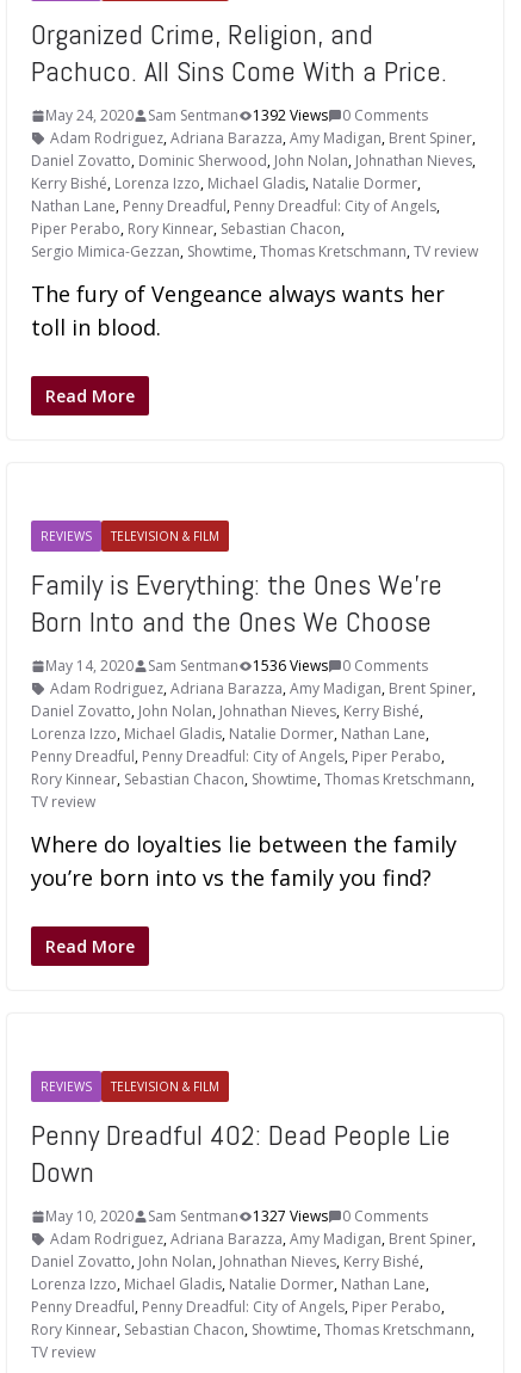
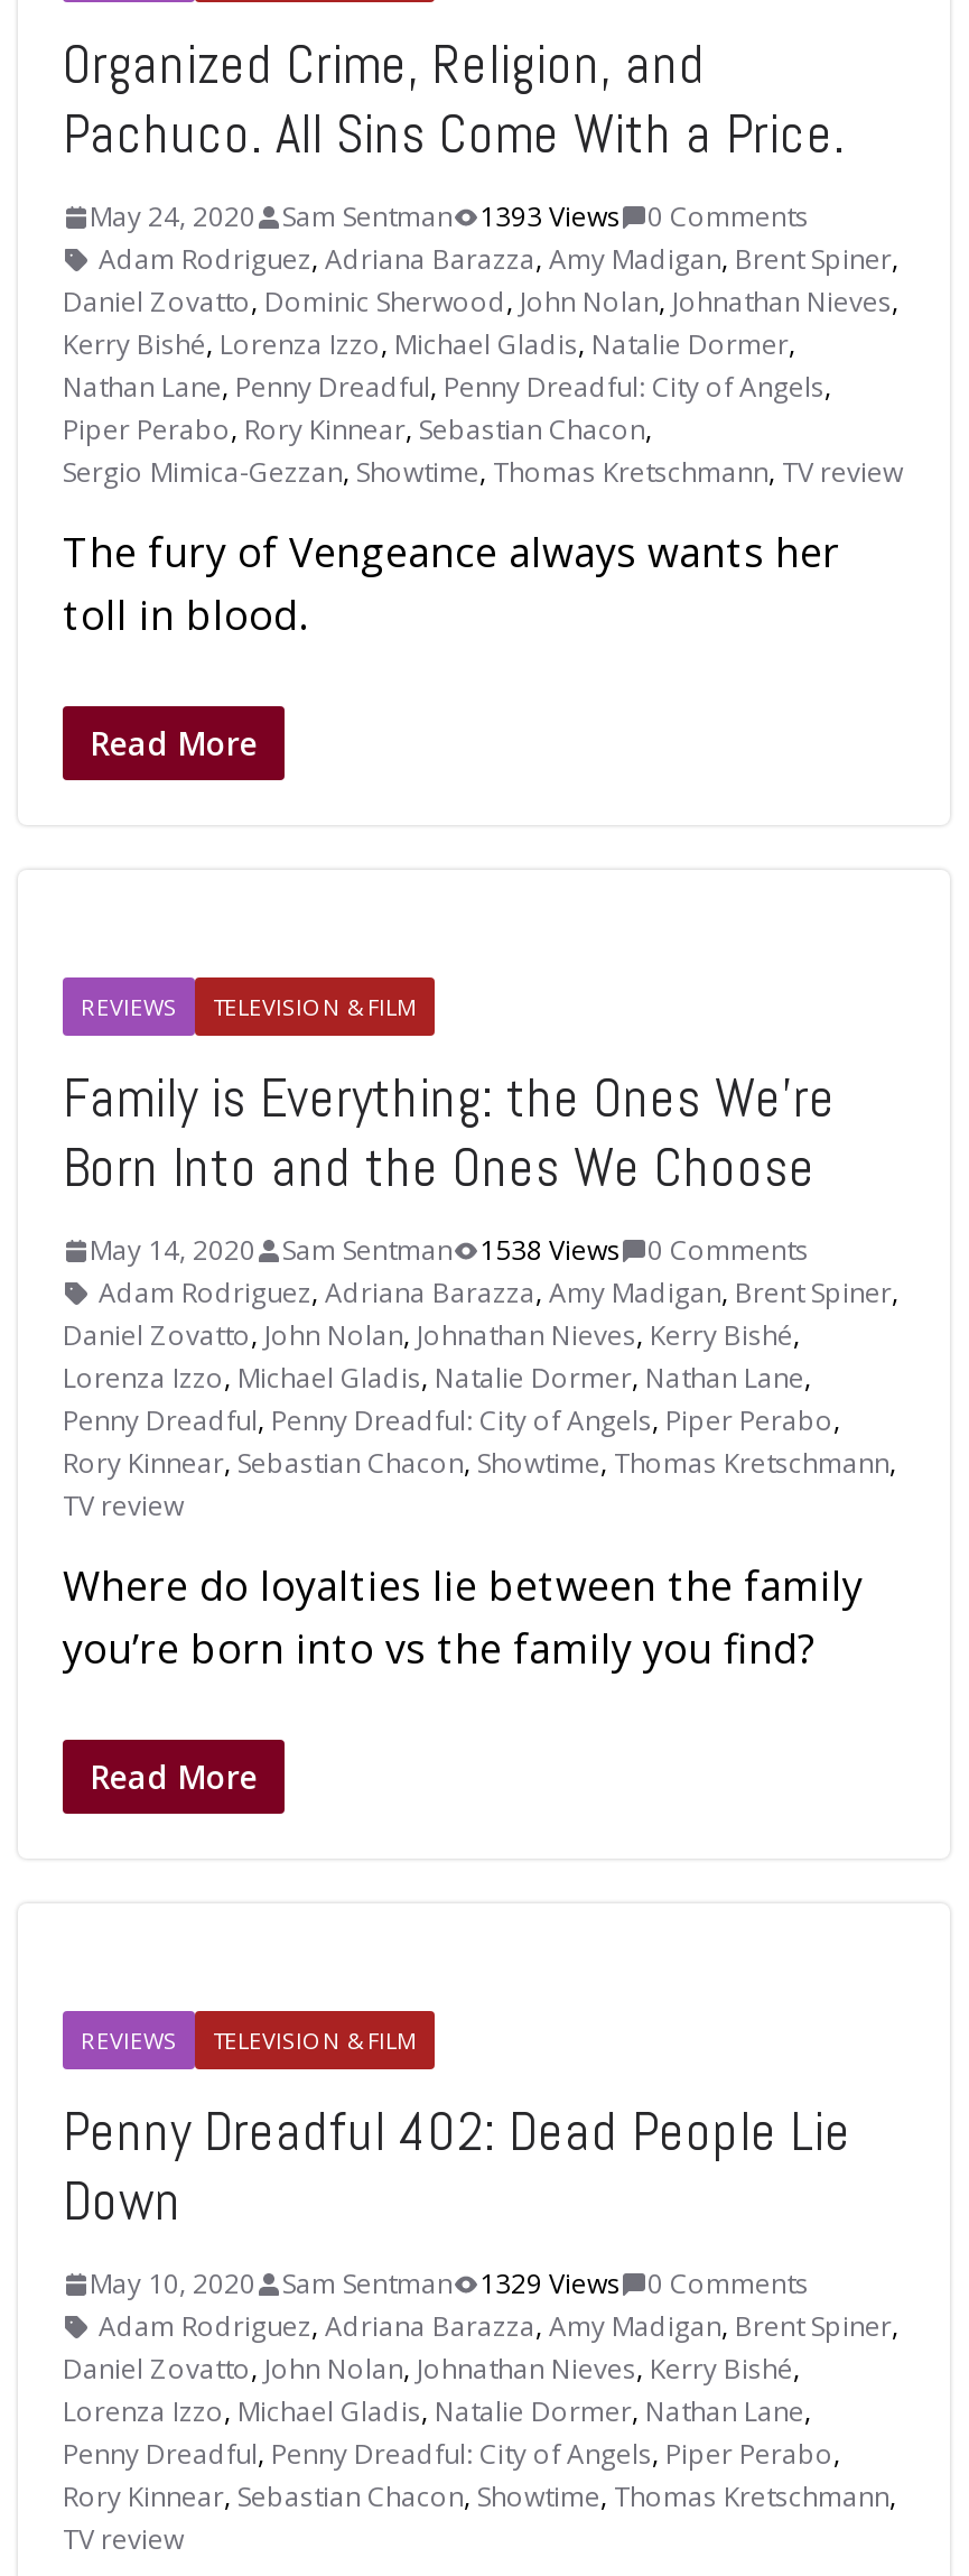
- May 24, 2020 Sam Sentman 1392 Views 0 Comments
+ May 24, 2020 Sam Sentman 1393 Views 0 Comments

- May 14, 2020 Sam Sentman 1536 Views 0 Comments
+ May 14, 2020 Sam Sentman 1538 Views 0 Comments

- May 10, 2020 Sam Sentman 1327 Views 0 Comments
+ May 10, 2020 Sam Sentman 1329 Views 0 Comments
